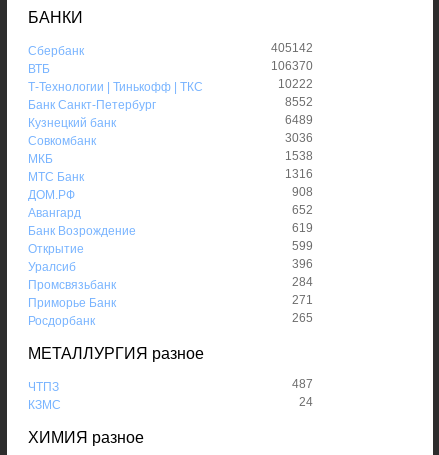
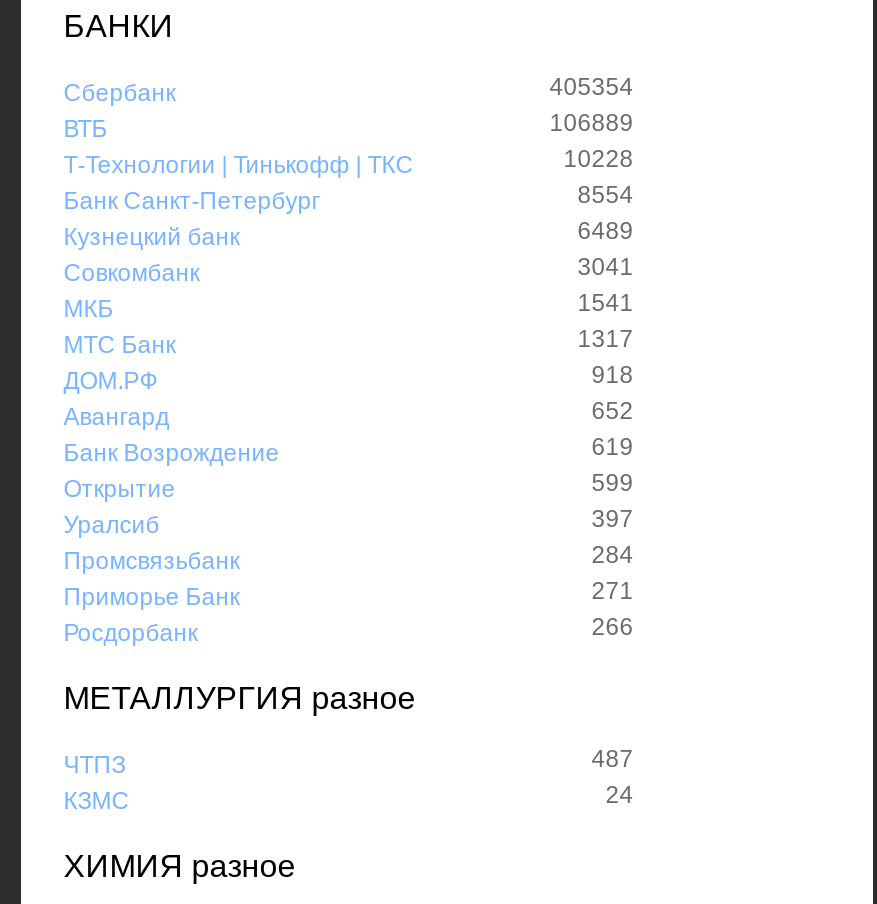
- 405142
+ 405354

- 106370
+ 106889

- 10222
+ 10228

- 8552
+ 8554

- 3036
+ 3041

- 1538
+ 1541

- 1316
+ 1317

- 908
+ 918

- 396
+ 397

- 265
+ 266
